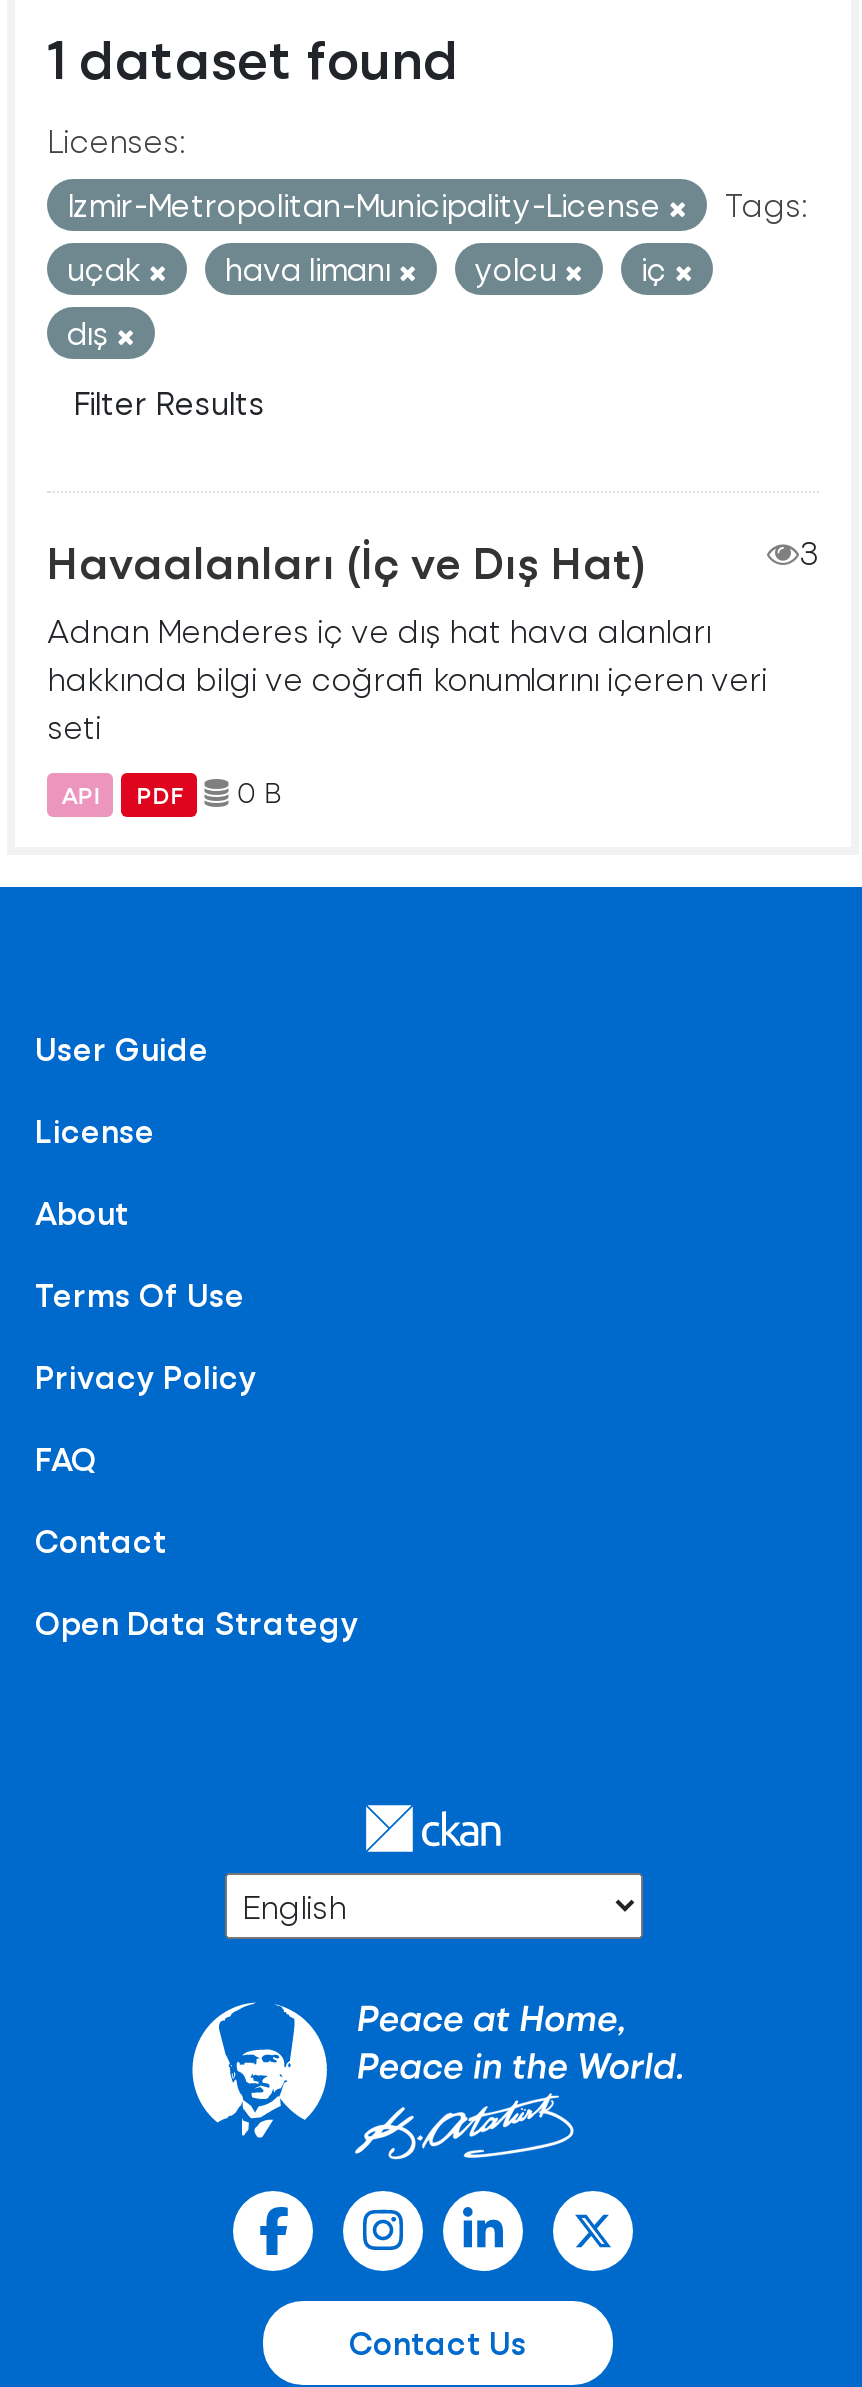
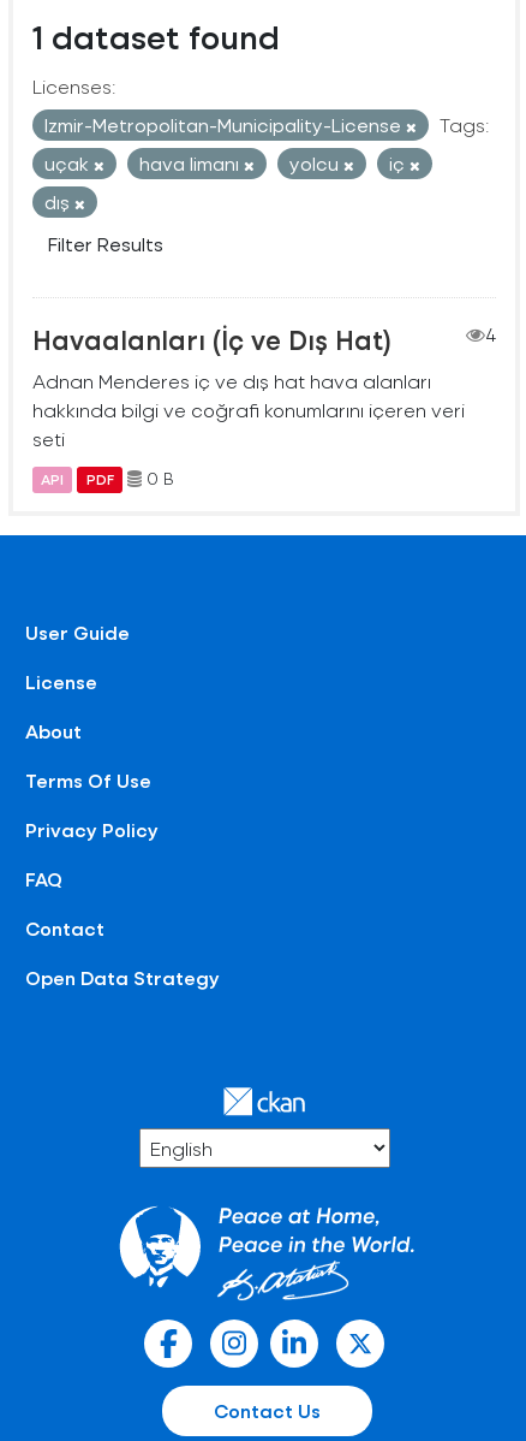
- 3
+ 4
